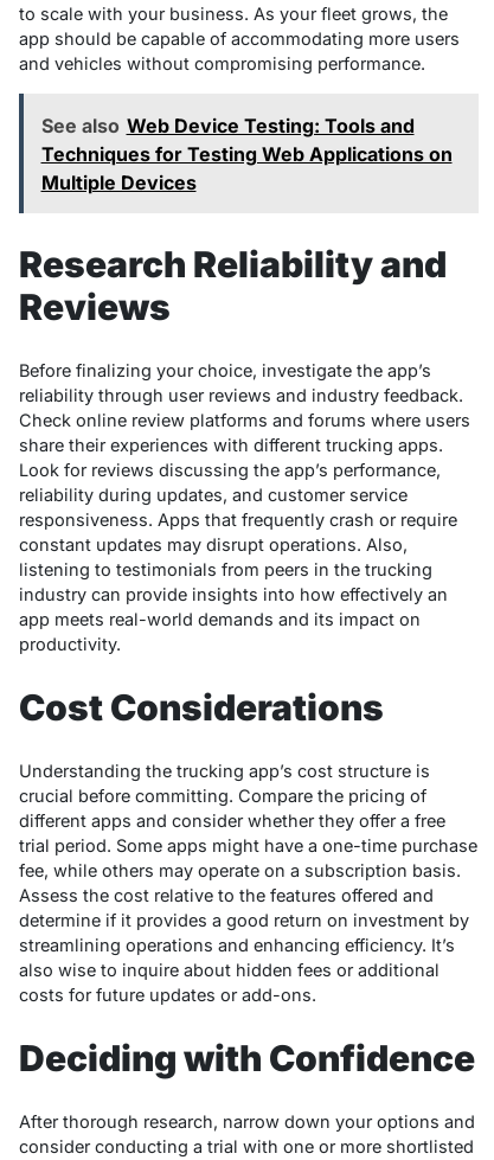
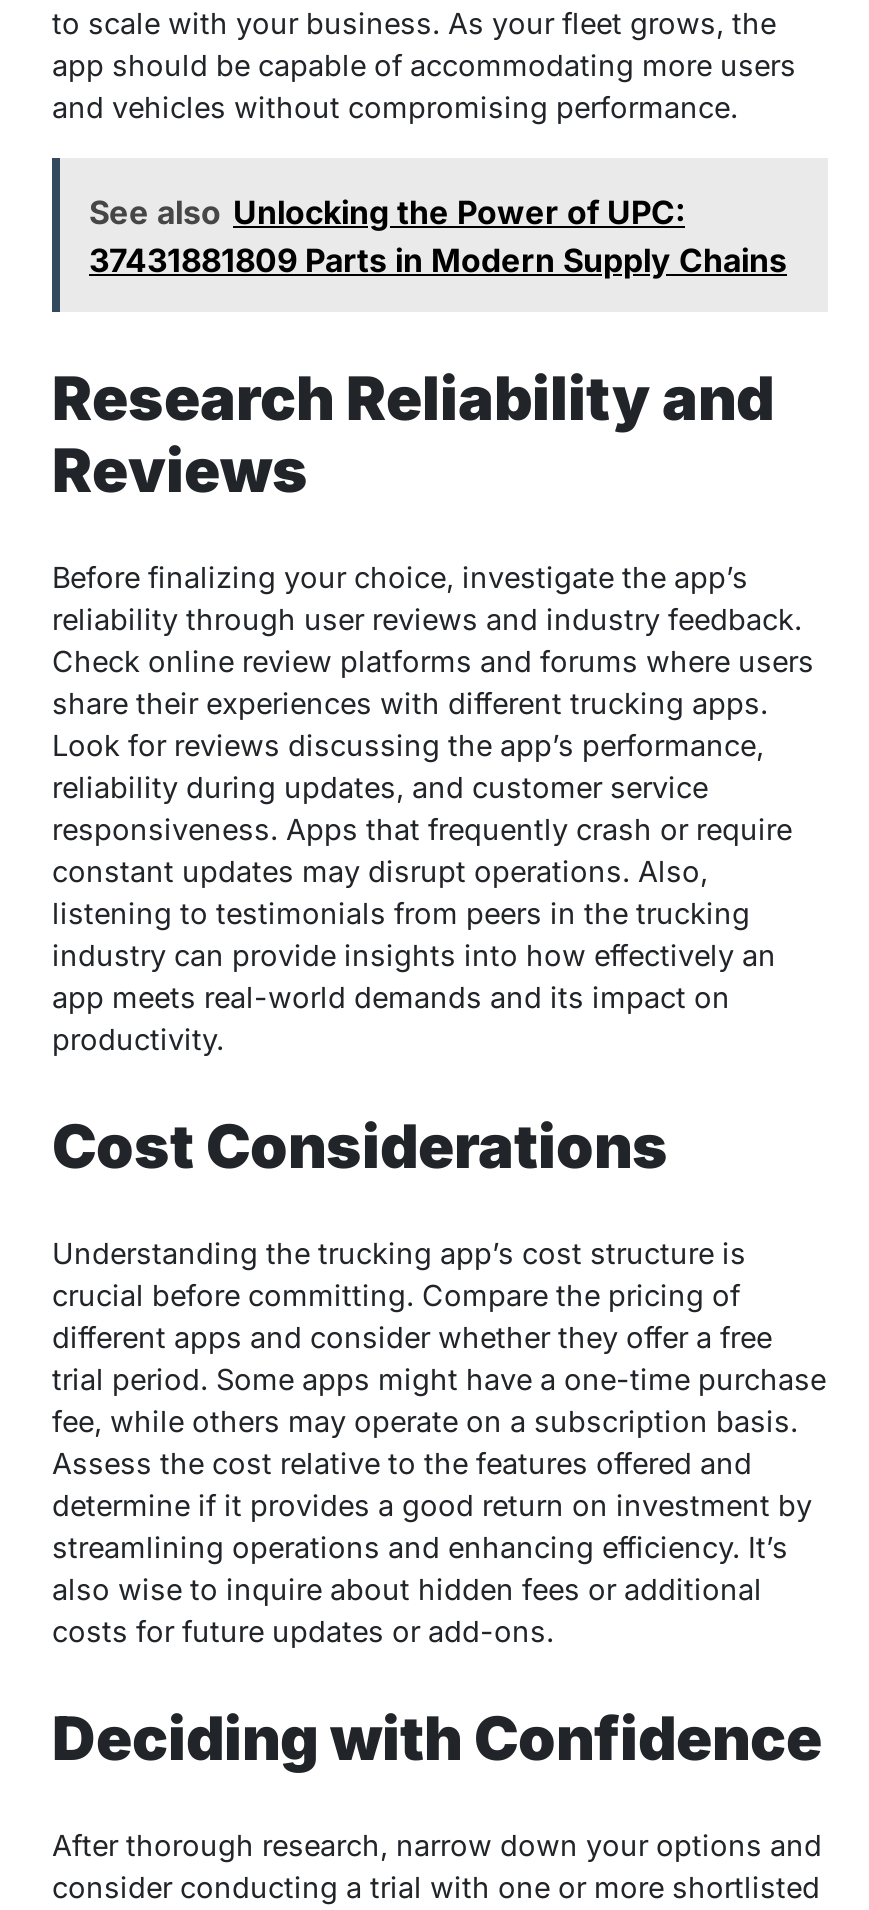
- See also Web Device Testing: Tools and
- Techniques for Testing Web Applications on
- Multiple Devices
+ See also Unlocking the Power of UPC:
+ 37431881809 Parts in Modern Supply Chains
